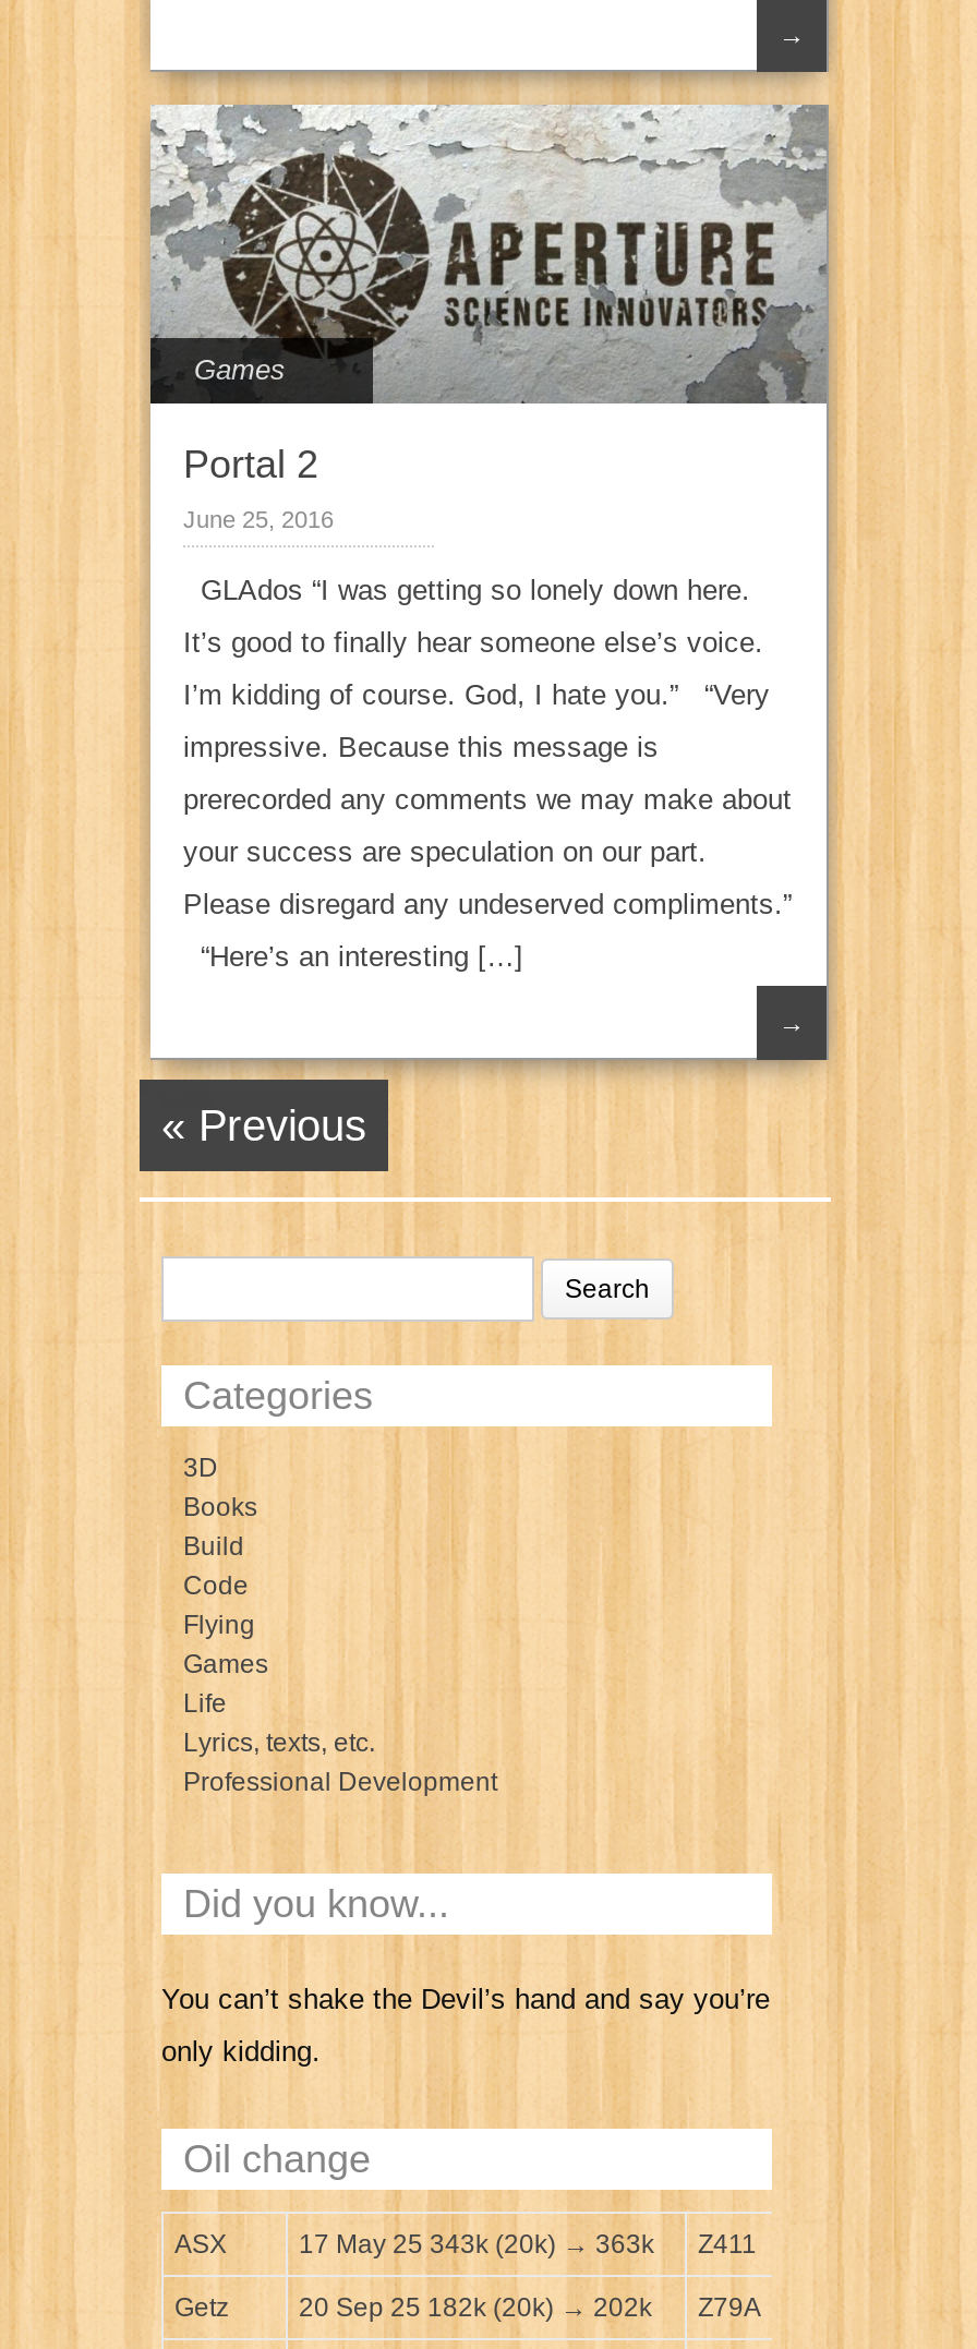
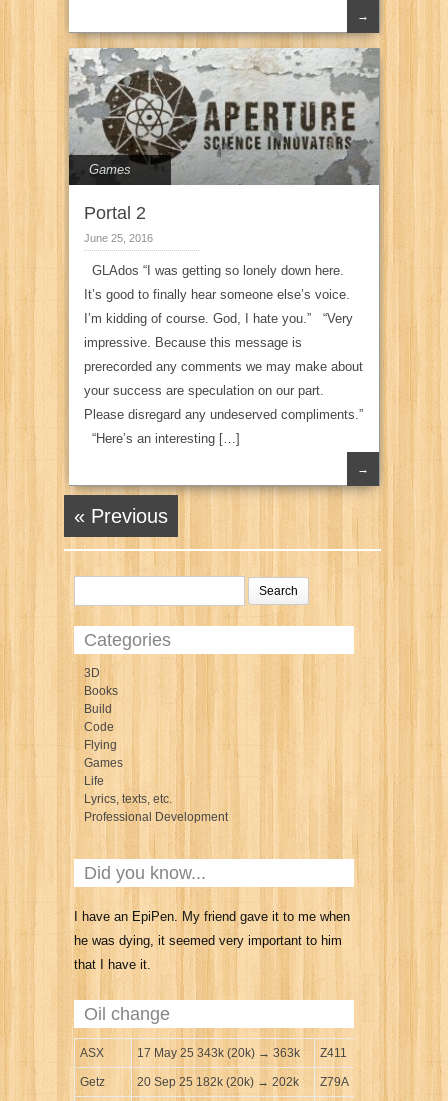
- You can’t shake the Devil’s hand and say you’re
- only kidding.
+ I have an EpiPen. My friend gave it to me when
+ he was dying, it seemed very important to him
+ that I have it.
